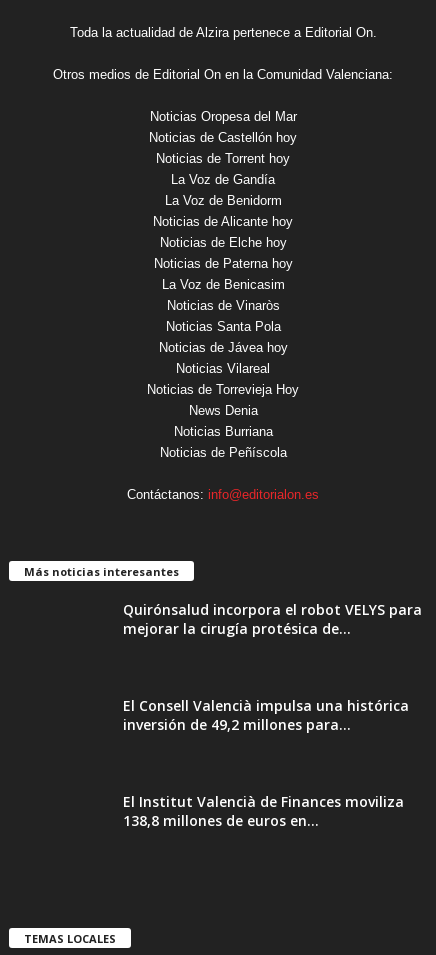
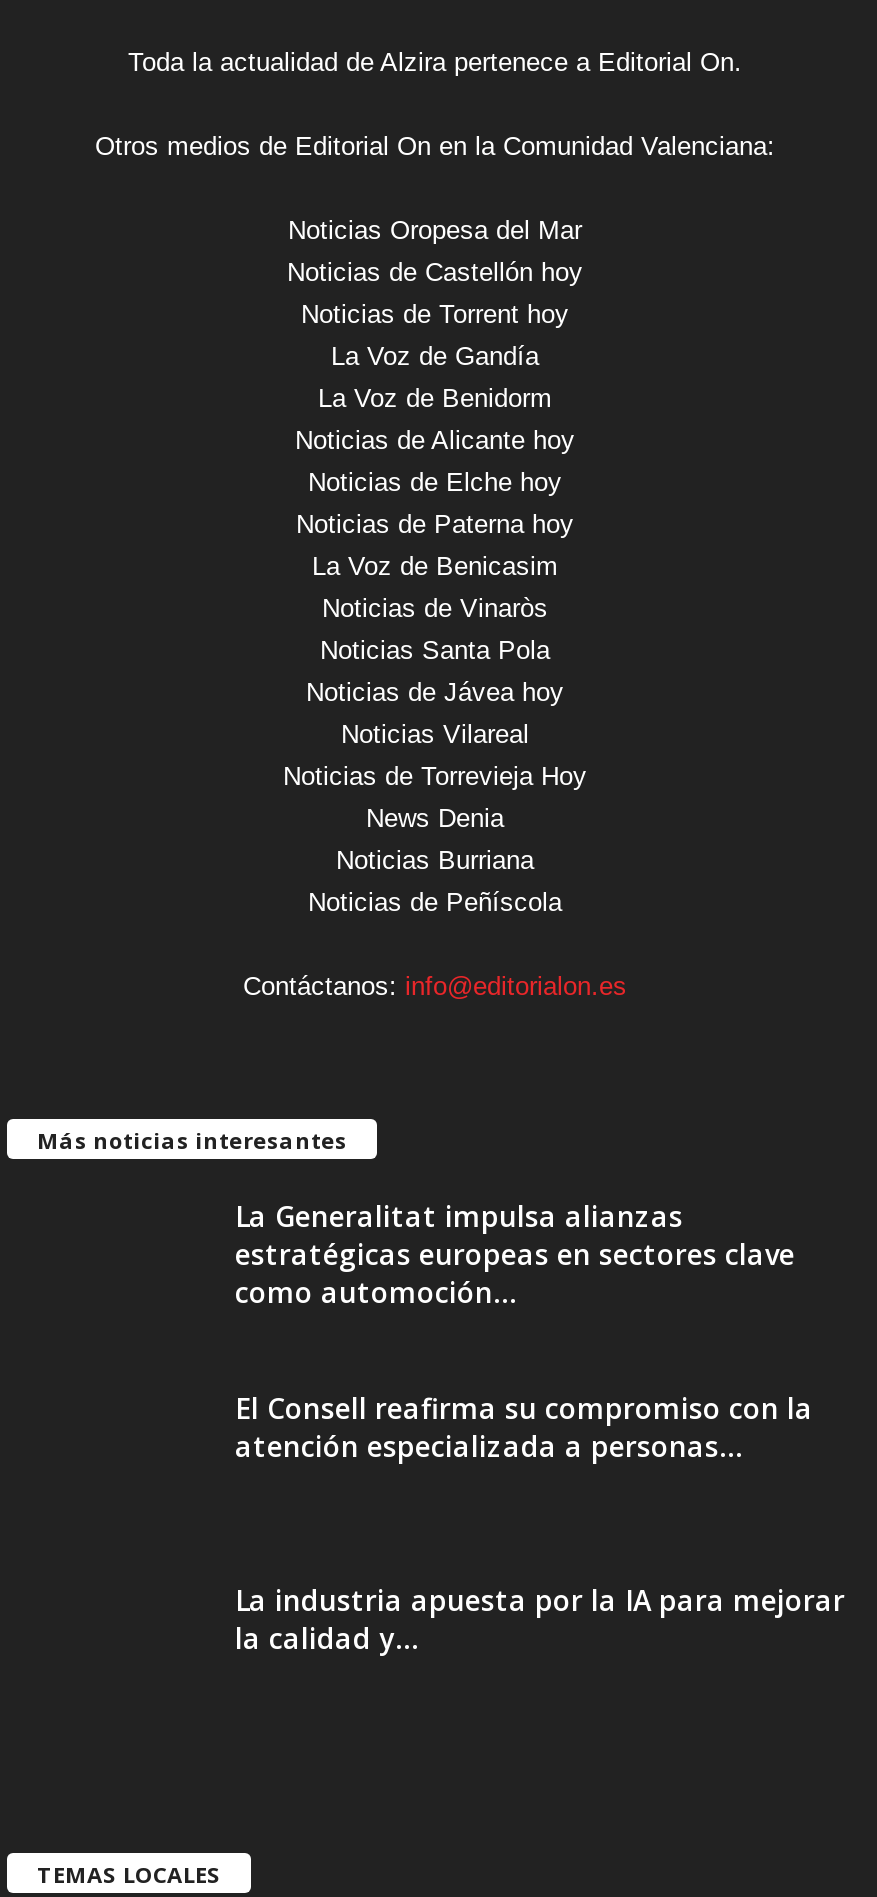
- Quirónsalud incorpora el robot VELYS para
- mejorar la cirugía protésica de...
+ La Generalitat impulsa alianzas
+ estratégicas europeas en sectores clave
+ como automoción...

- El Consell Valencià impulsa una histórica
- inversión de 49,2 millones para...
+ El Consell reafirma su compromiso con la
+ atención especializada a personas...

- El Institut Valencià de Finances moviliza
- 138,8 millones de euros en...
+ La industria apuesta por la IA para mejorar
+ la calidad y...
